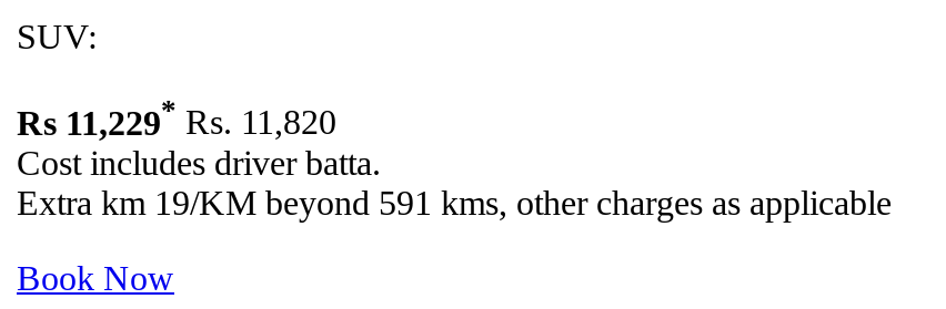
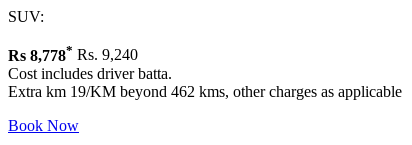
- Rs 11,229* Rs. 11,820
+ Rs 8,778* Rs. 9,240

- Extra km 19/KM beyond 591 kms, other charges as applicable
+ Extra km 19/KM beyond 462 kms, other charges as applicable
